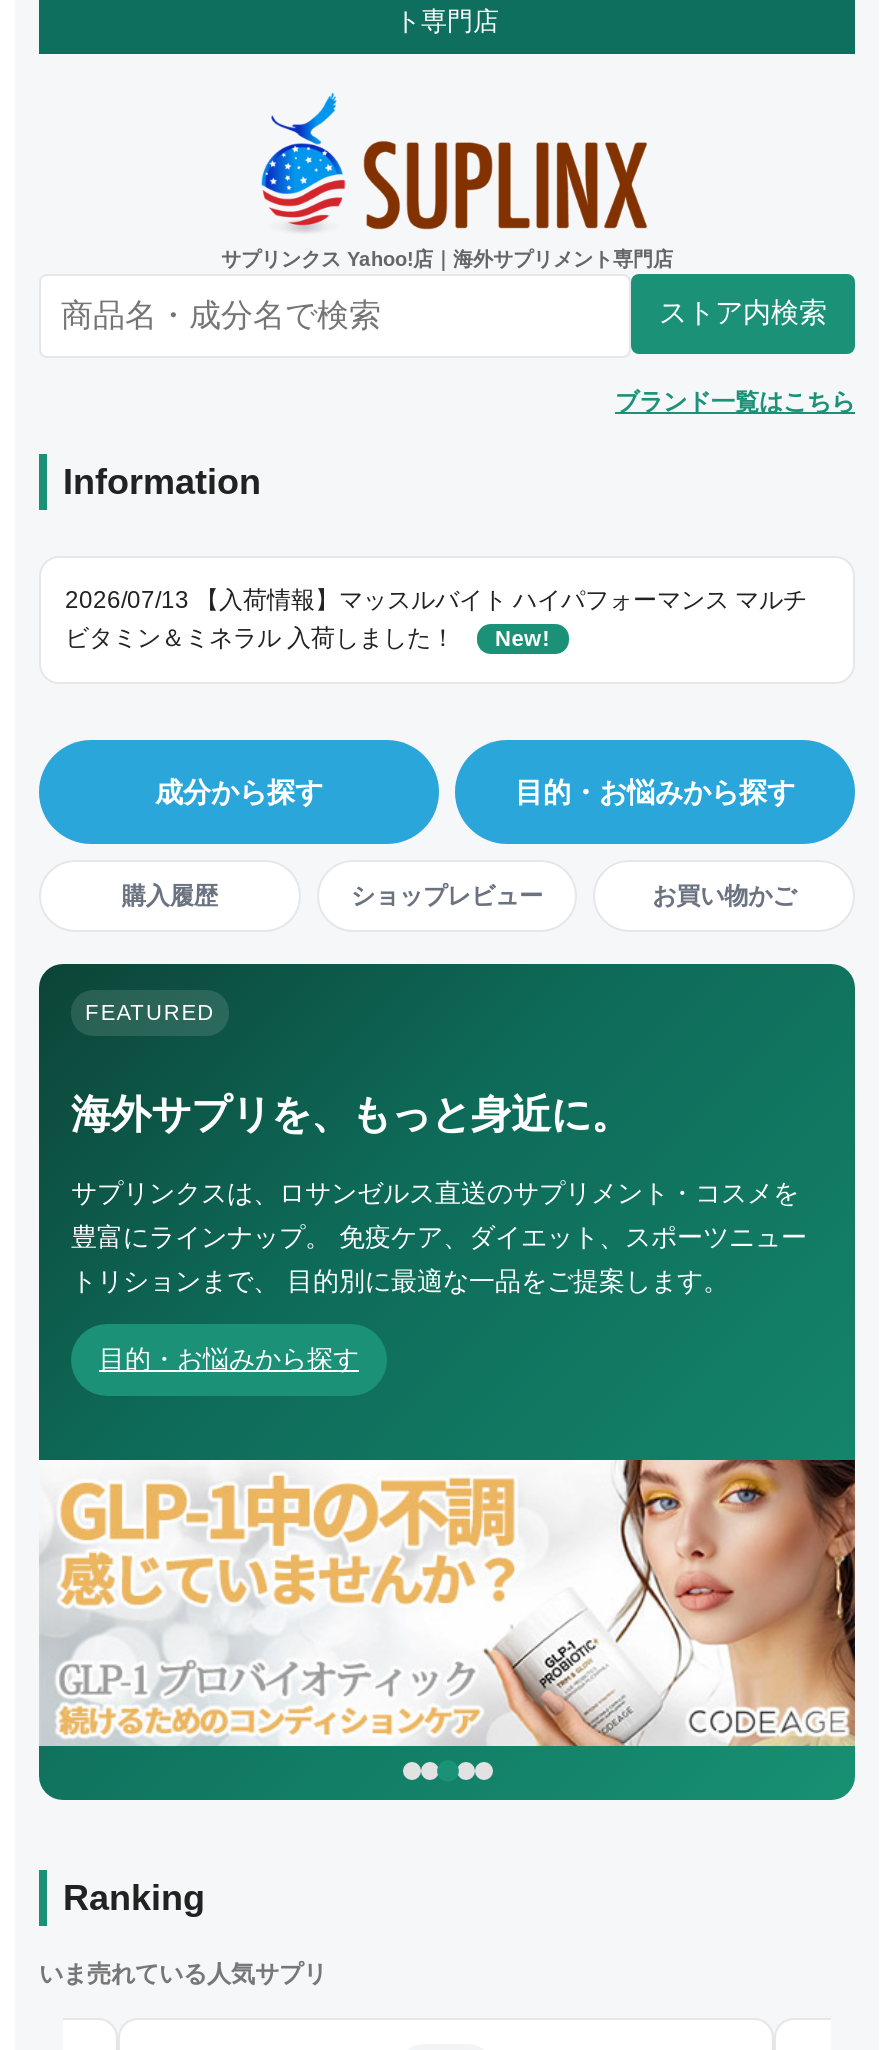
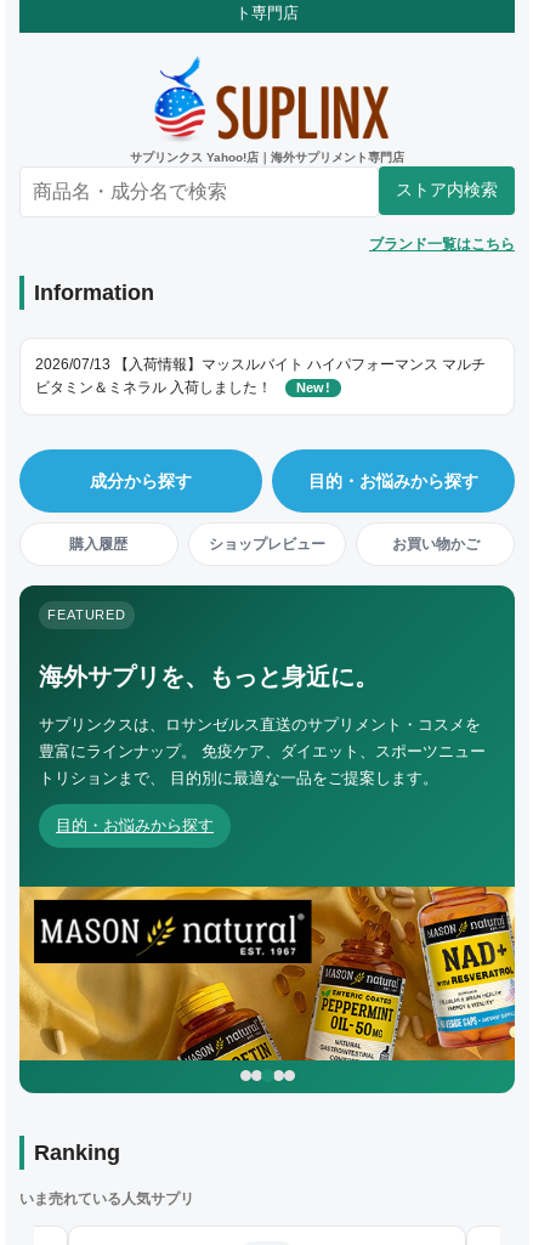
- [image]
+ [image]
